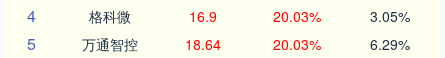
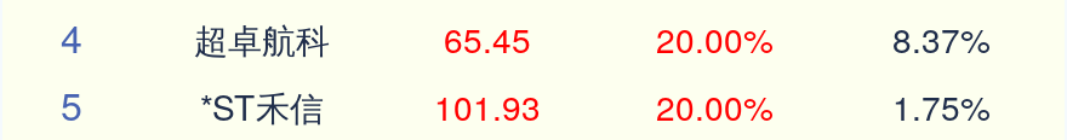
- 格科微
- 16.9
- 20.03%
- 3.05%
+ 超卓航科
+ 65.45
+ 20.00%
+ 8.37%

- 万通智控
- 18.64
- 20.03%
- 6.29%
+ *ST禾信
+ 101.93
+ 20.00%
+ 1.75%
